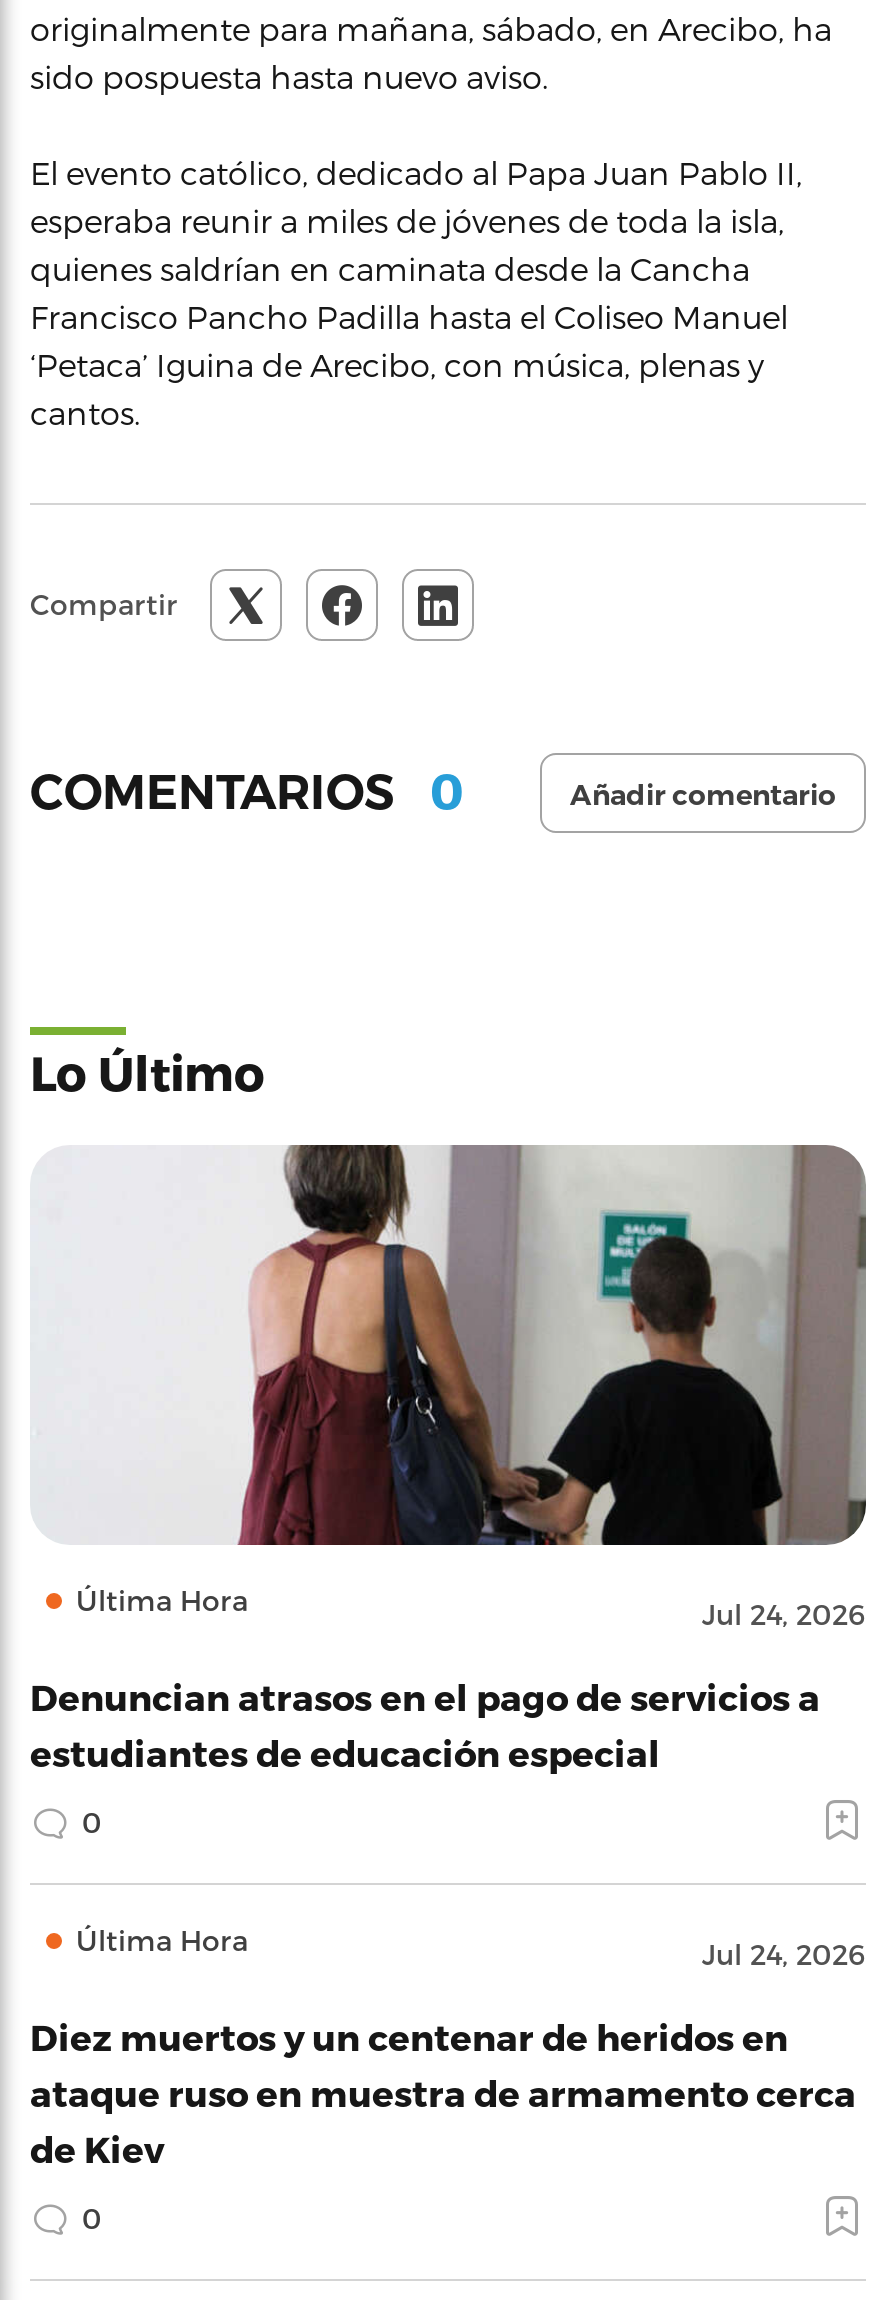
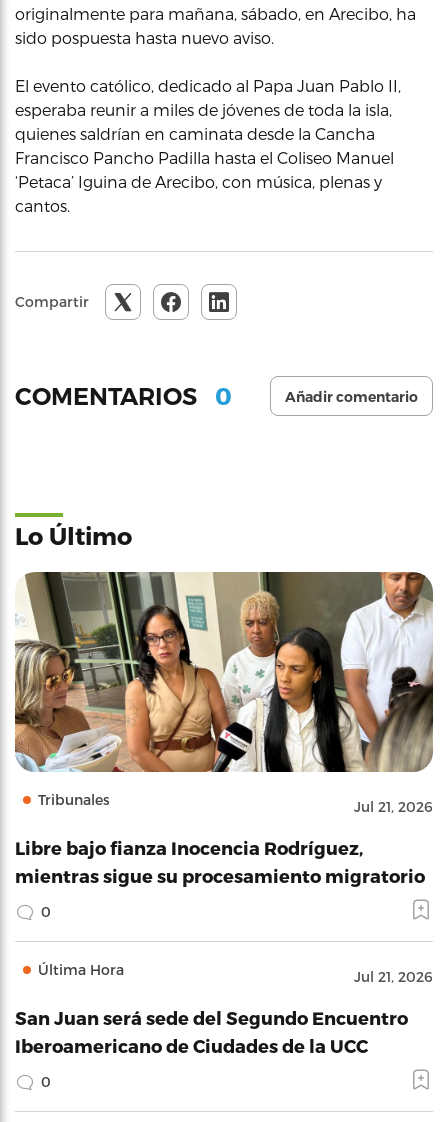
- [image]
- Última Hora
- Jul 24, 2026
+ [image]
+ Tribunales
+ Jul 21, 2026

- Denuncian atrasos en el pago de servicios a
- estudiantes de educación especial
+ Libre bajo fianza Inocencia Rodríguez,
+ mientras sigue su procesamiento migratorio

- Jul 24, 2026
+ Jul 21, 2026

- Diez muertos y un centenar de heridos en
- ataque ruso en muestra de armamento cerca
- de Kiev
+ San Juan será sede del Segundo Encuentro
+ Iberoamericano de Ciudades de la UCC
